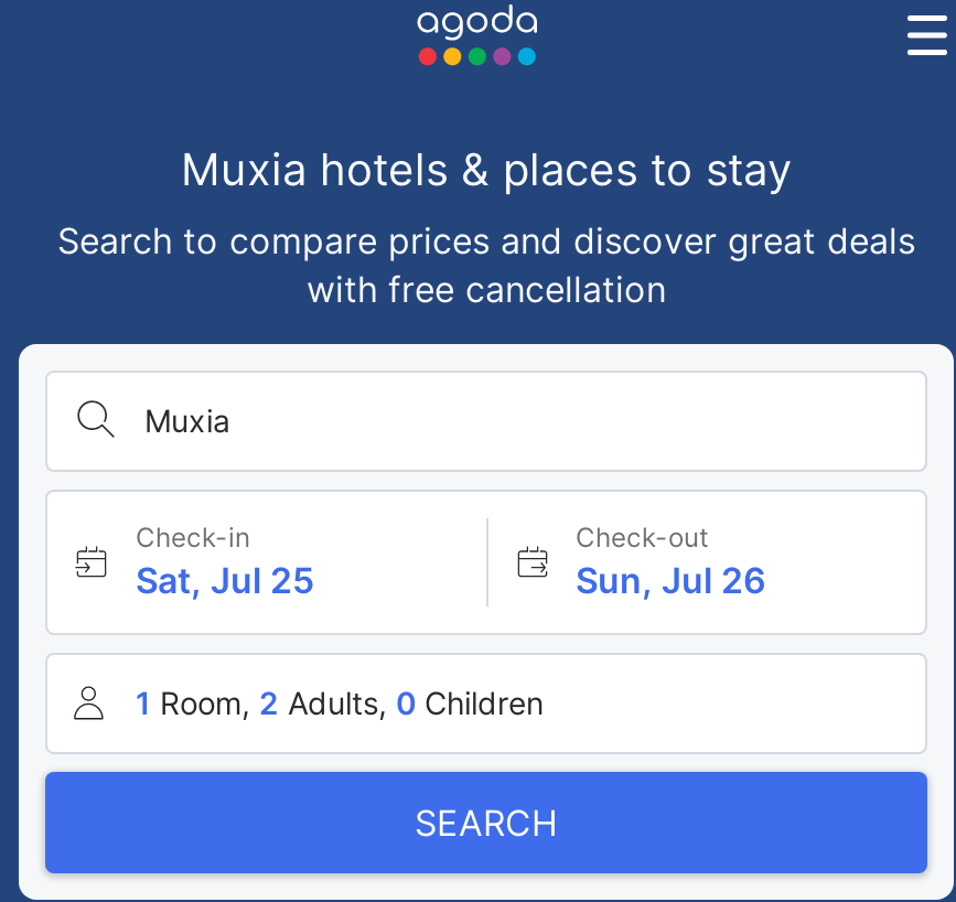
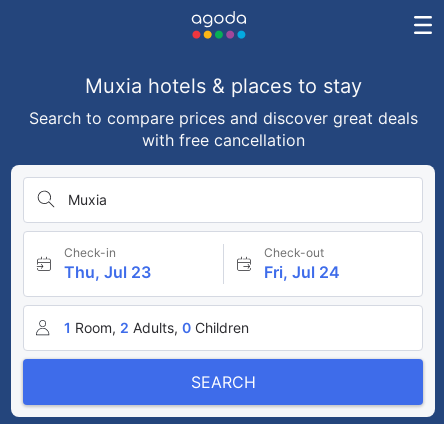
- Sat, Jul 25
+ Thu, Jul 23

- Sun, Jul 26
+ Fri, Jul 24
